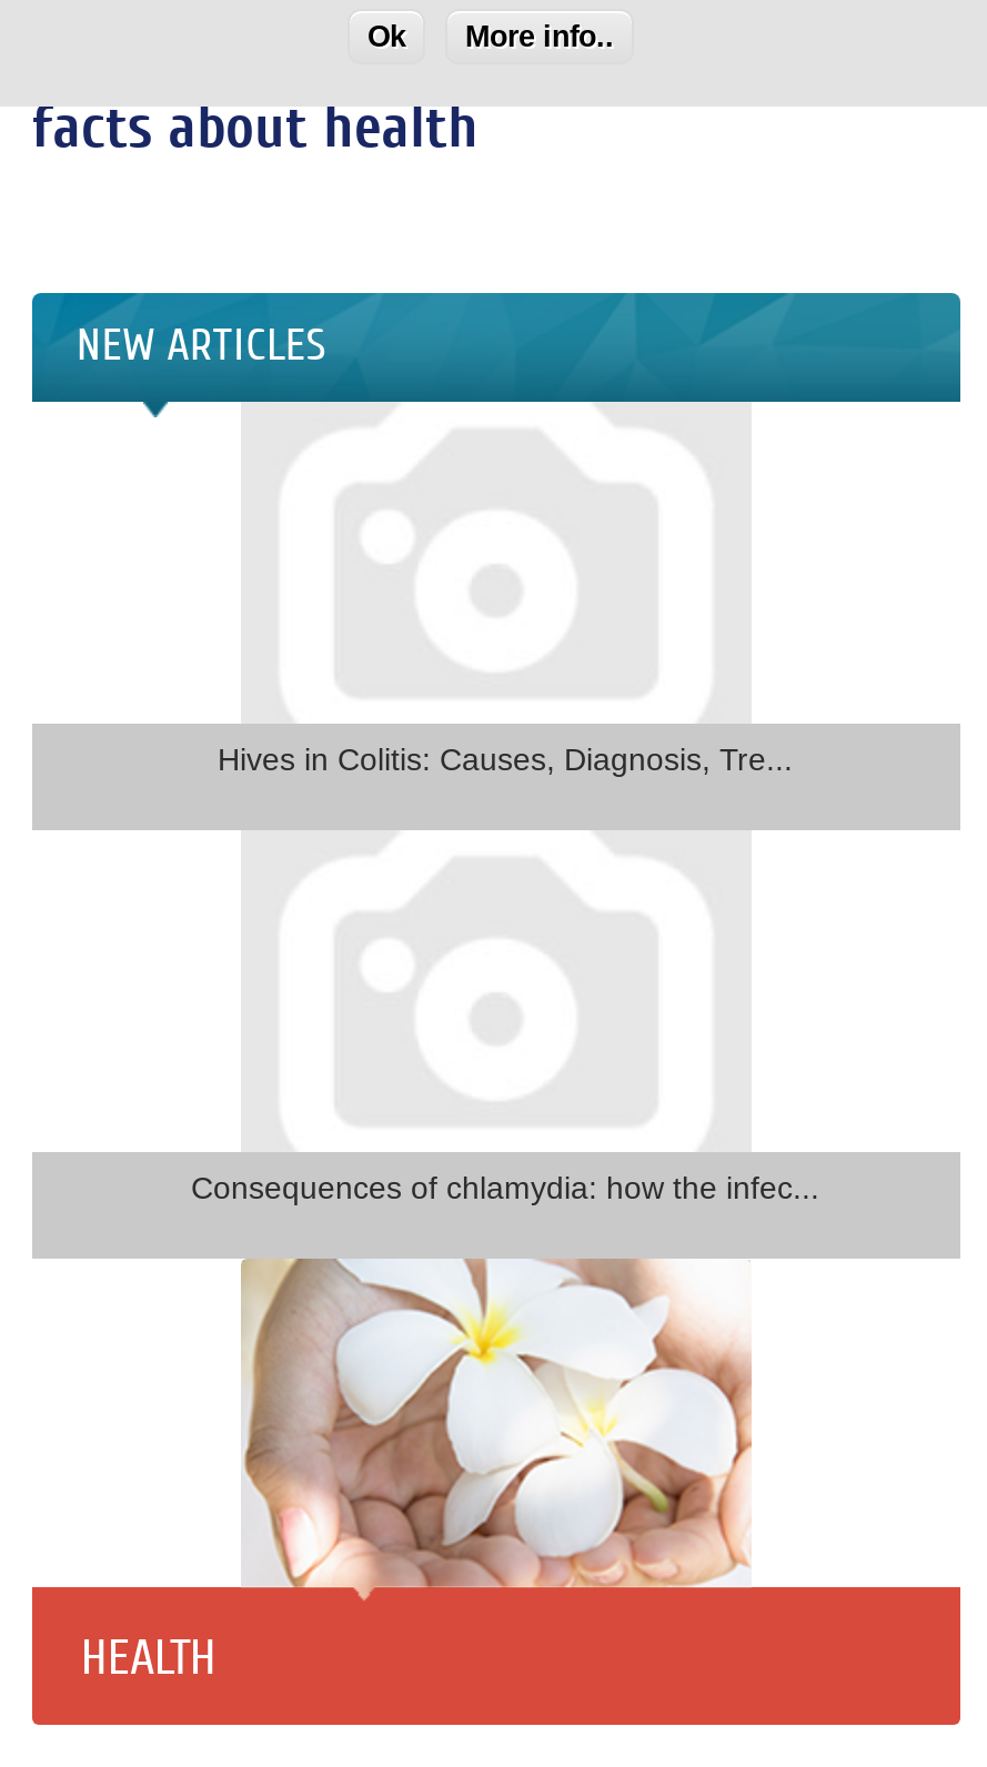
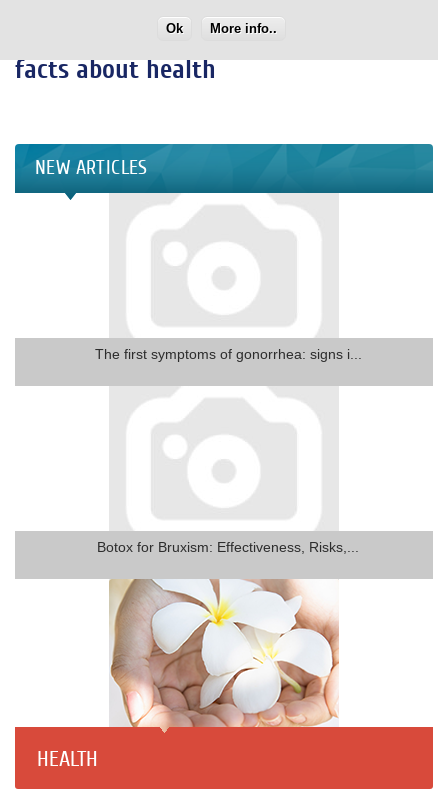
- Hives in Colitis: Causes, Diagnosis, Tre...
+ The first symptoms of gonorrhea: signs i...

- Consequences of chlamydia: how the infec...
+ Botox for Bruxism: Effectiveness, Risks,...
